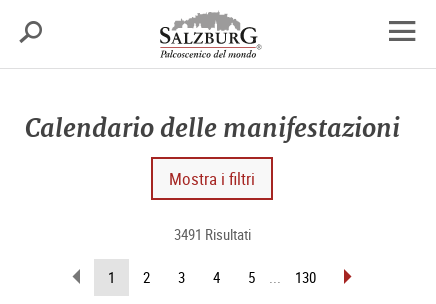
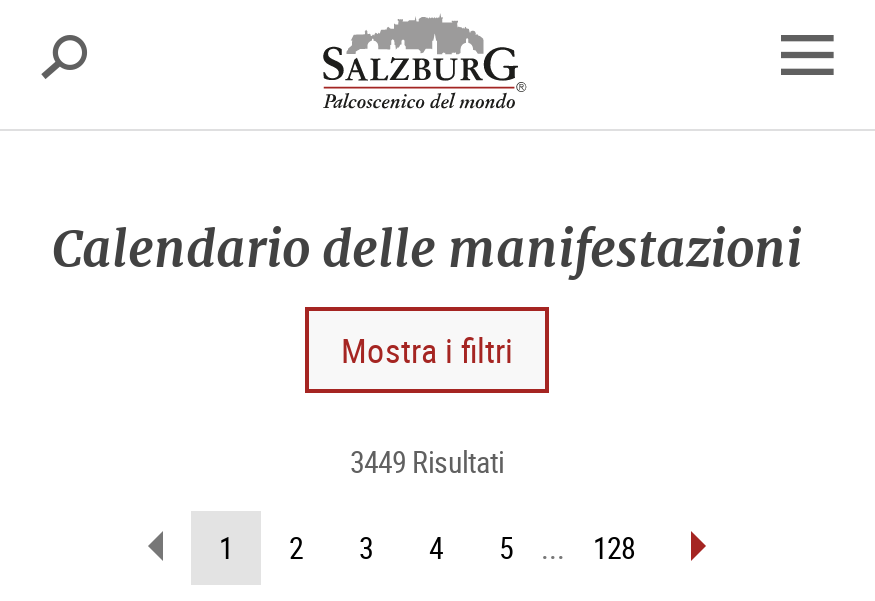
- 3491 Risultati
+ 3449 Risultati

- 130
+ 128
